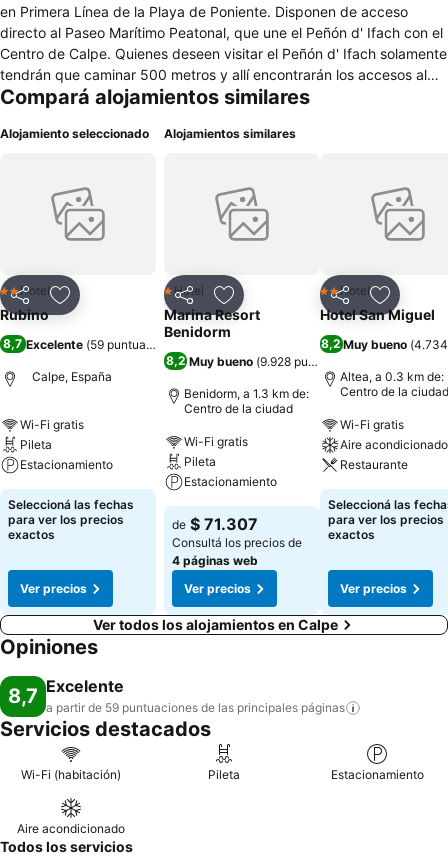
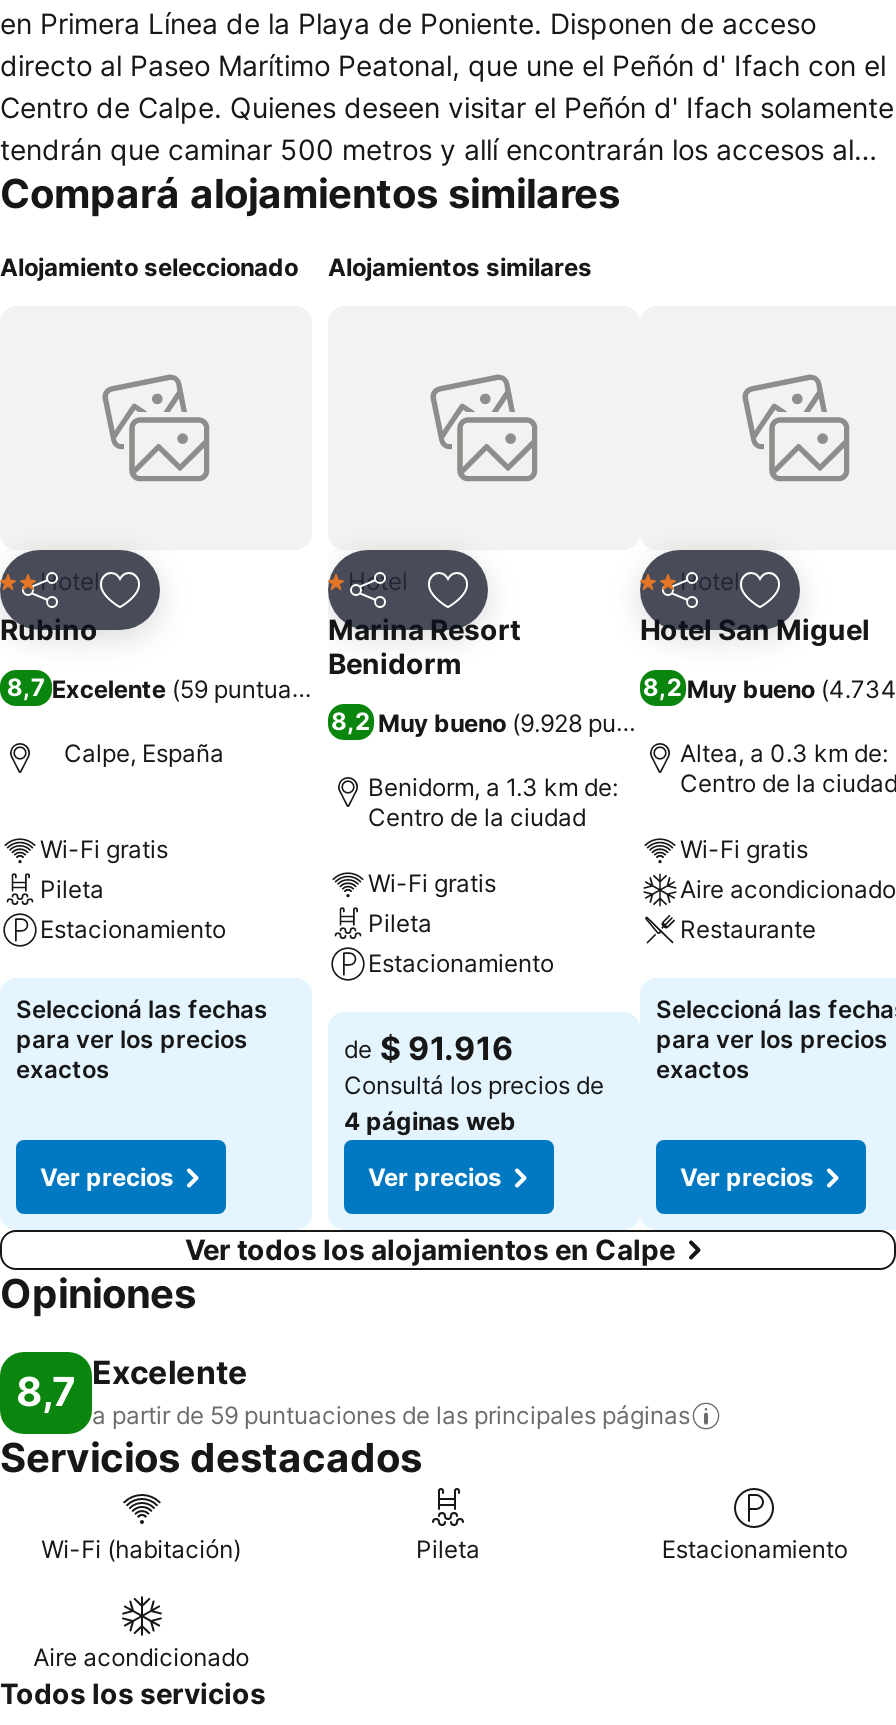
- de $ 71.307
+ de $ 91.916
